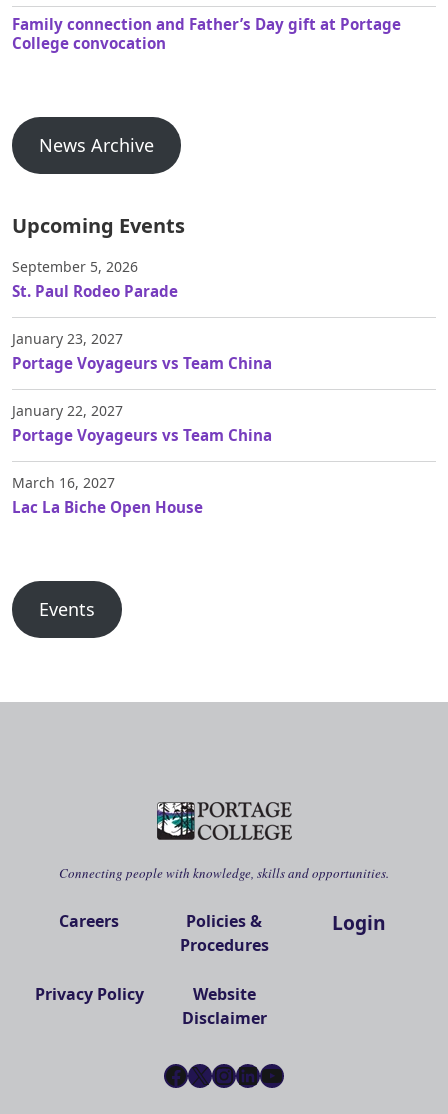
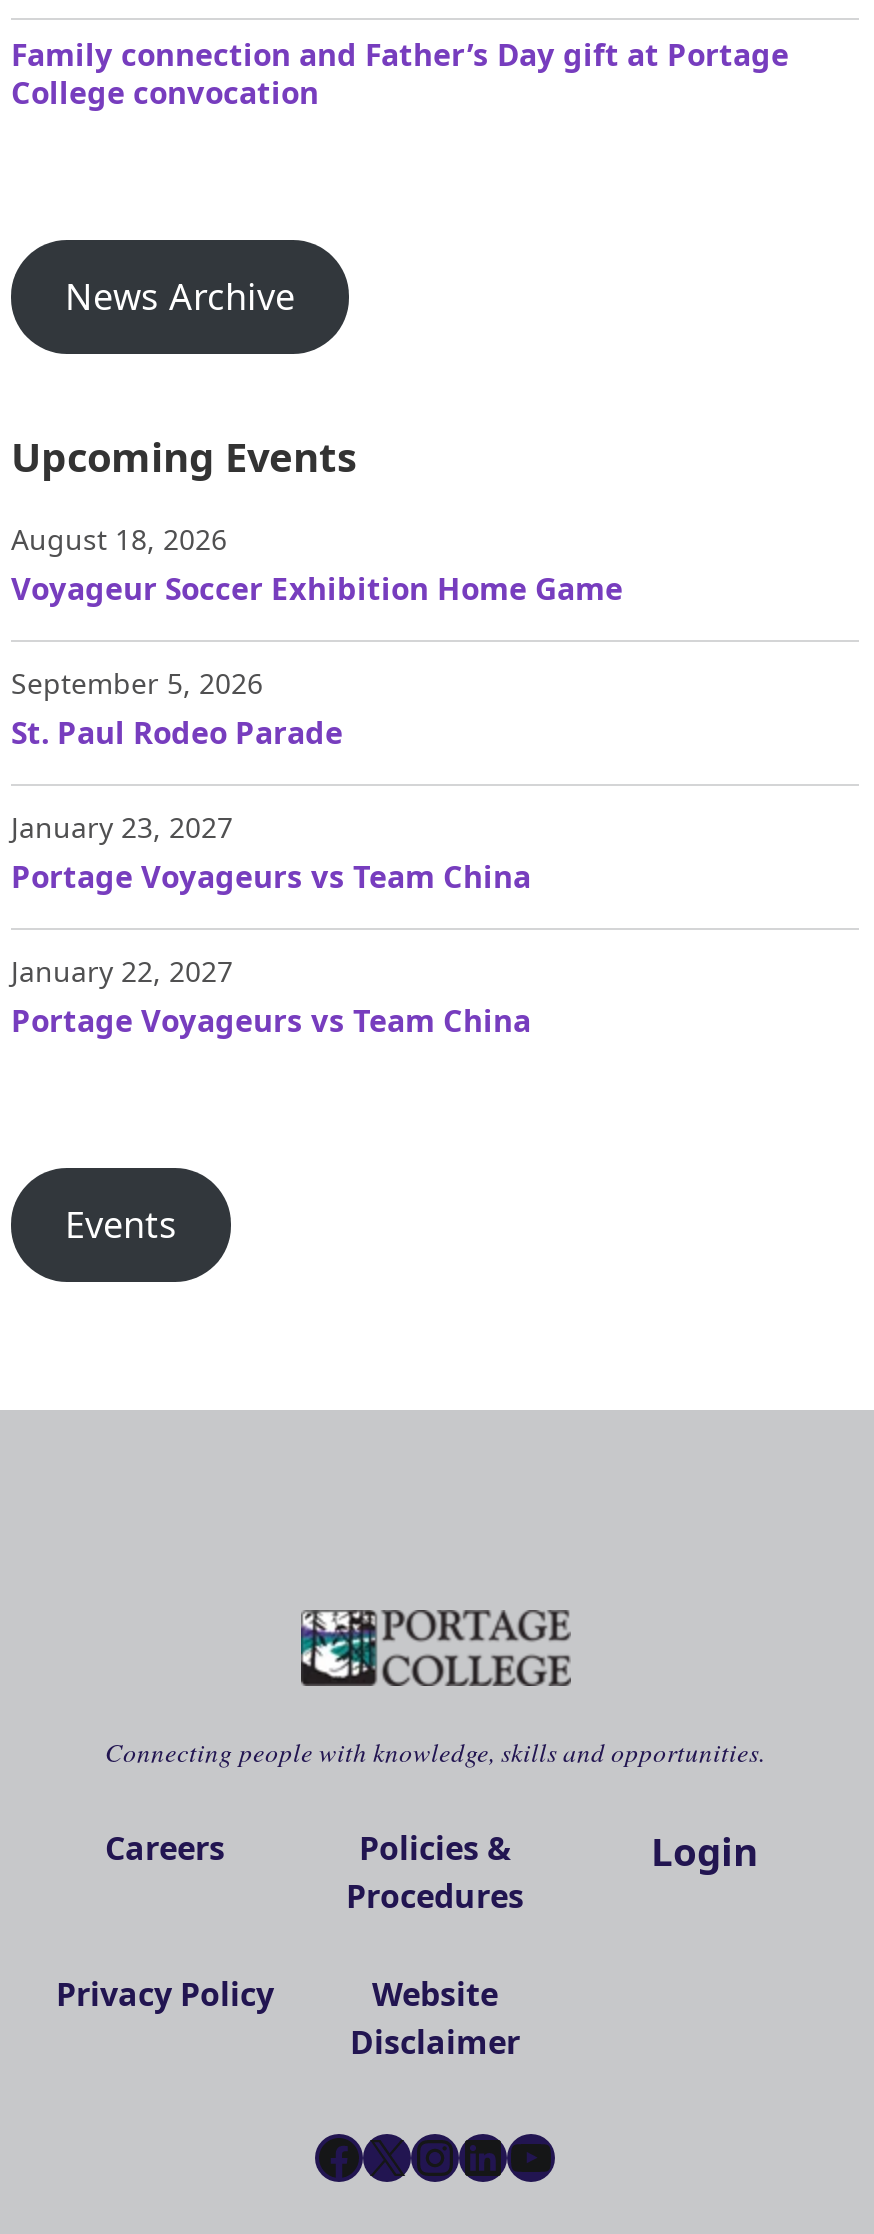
+ August 18, 2026
+ Voyageur Soccer Exhibition Home Game

moved down: September 5, 2026 | St. Paul Rodeo Parade | January 23, 2027 | Portage Voyageurs vs Team China | January 22, 2027 | Portage Voyageurs vs Team China

- March 16, 2027
- Lac La Biche Open House
